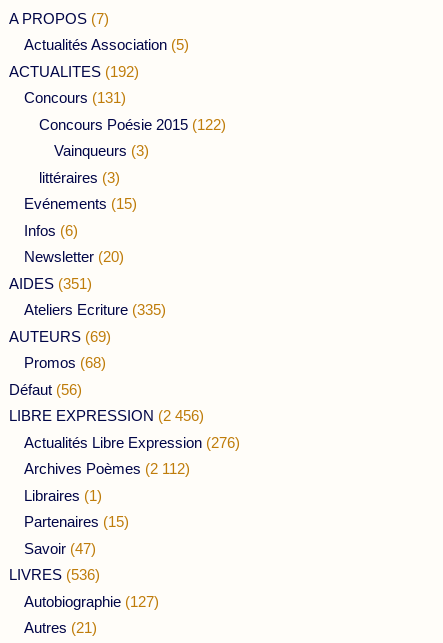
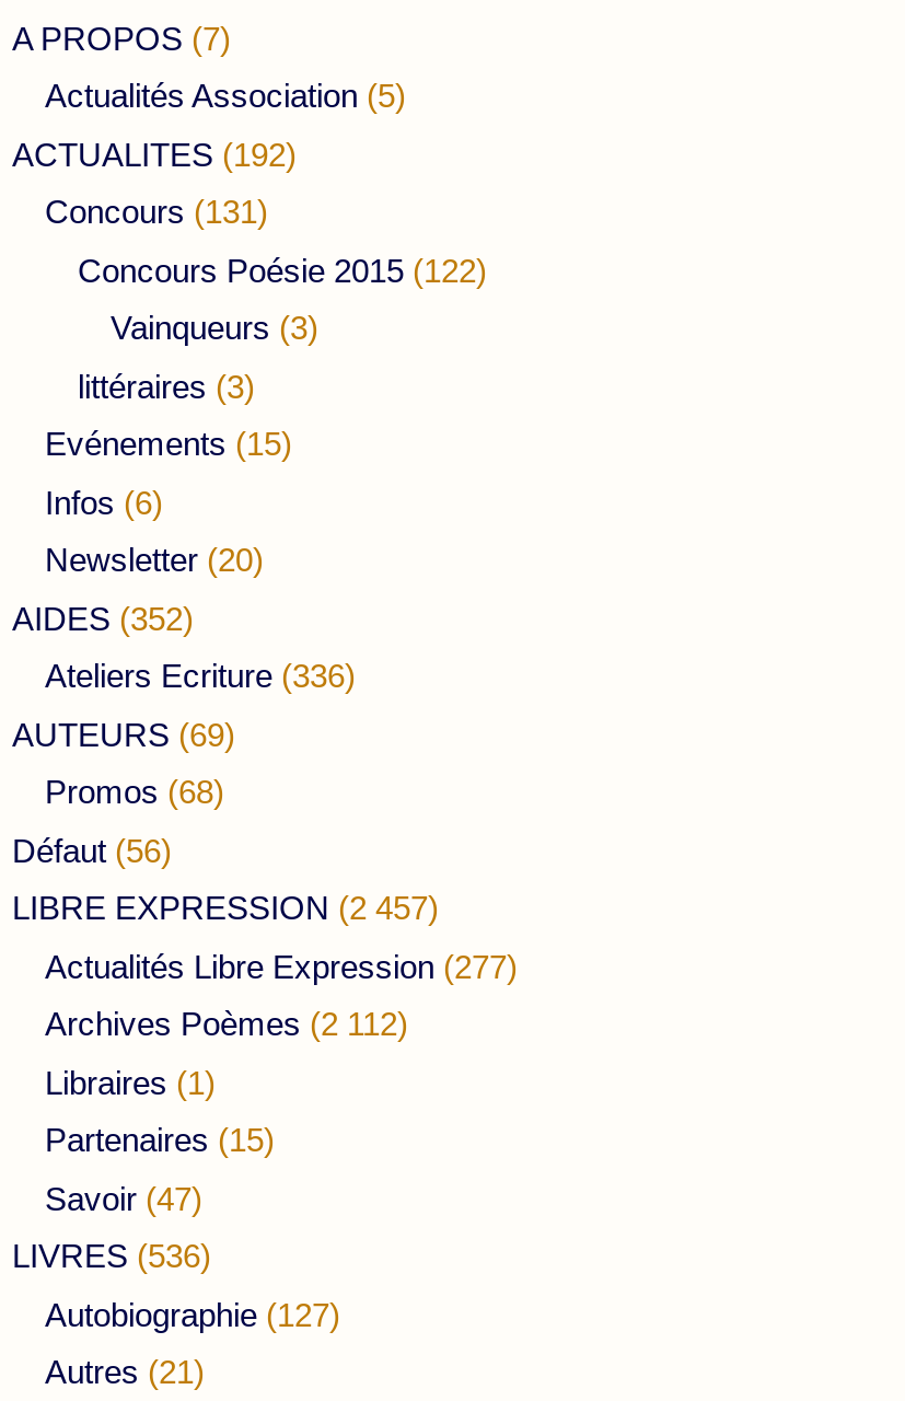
- AIDES (351)
+ AIDES (352)

- Ateliers Ecriture (335)
+ Ateliers Ecriture (336)

- LIBRE EXPRESSION (2 456)
+ LIBRE EXPRESSION (2 457)

- Actualités Libre Expression (276)
+ Actualités Libre Expression (277)
